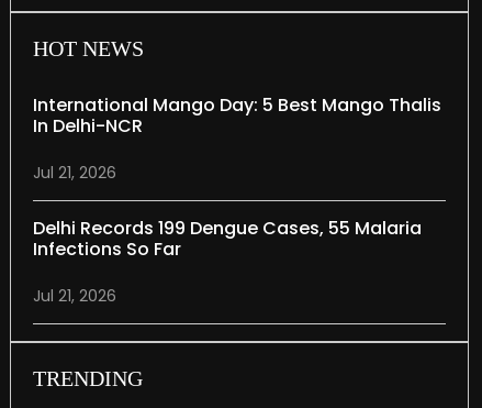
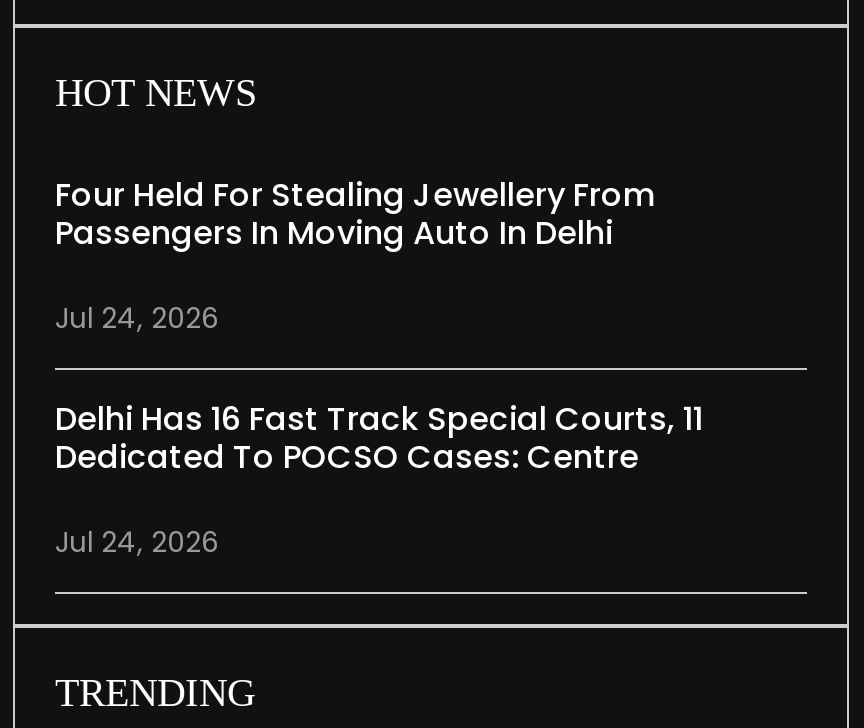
- International Mango Day: 5 Best Mango Thalis
- In Delhi-NCR
+ Four Held For Stealing Jewellery From
+ Passengers In Moving Auto In Delhi

- Jul 21, 2026
+ Jul 24, 2026

- Delhi Records 199 Dengue Cases, 55 Malaria
- Infections So Far
+ Delhi Has 16 Fast Track Special Courts, 11
+ Dedicated To POCSO Cases: Centre

- Jul 21, 2026
+ Jul 24, 2026
